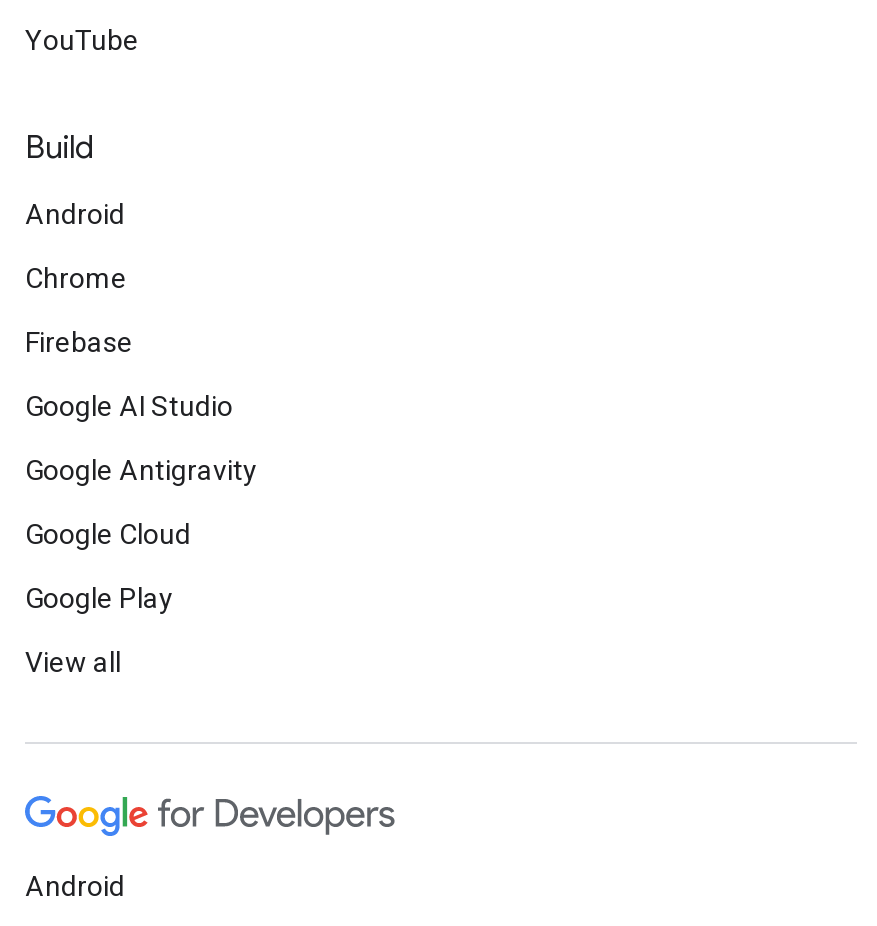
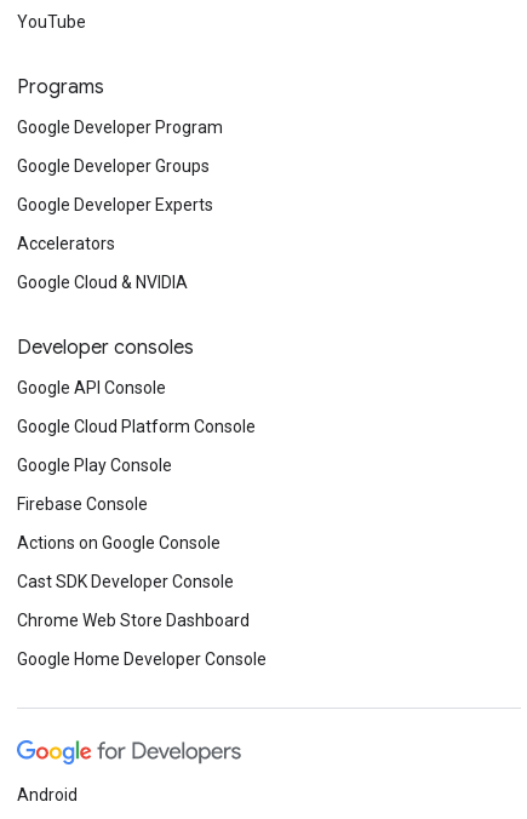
- Build
- Android
- Chrome
- Firebase
- Google AI Studio
- Google Antigravity
- Google Cloud
- Google Play
- View all
+ Programs
+ Google Developer Program
+ Google Developer Groups
+ Google Developer Experts
+ Accelerators
+ Google Cloud & NVIDIA
+ Developer consoles
+ Google API Console
+ Google Cloud Platform Console
+ Google Play Console
+ Firebase Console
+ Actions on Google Console
+ Cast SDK Developer Console
+ Chrome Web Store Dashboard
+ Google Home Developer Console
